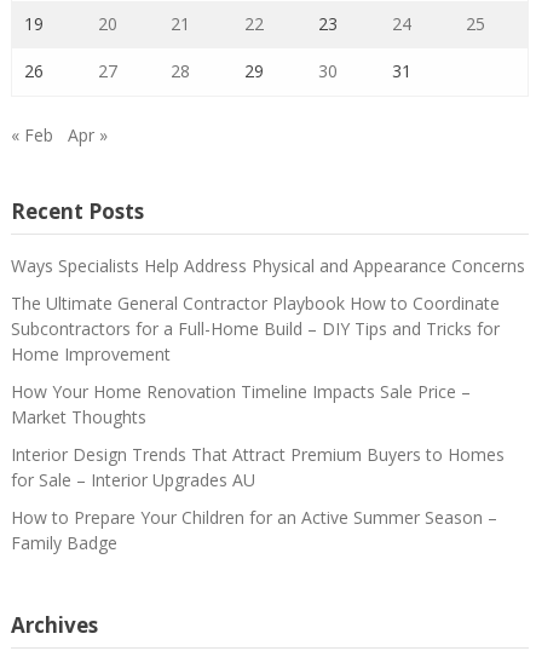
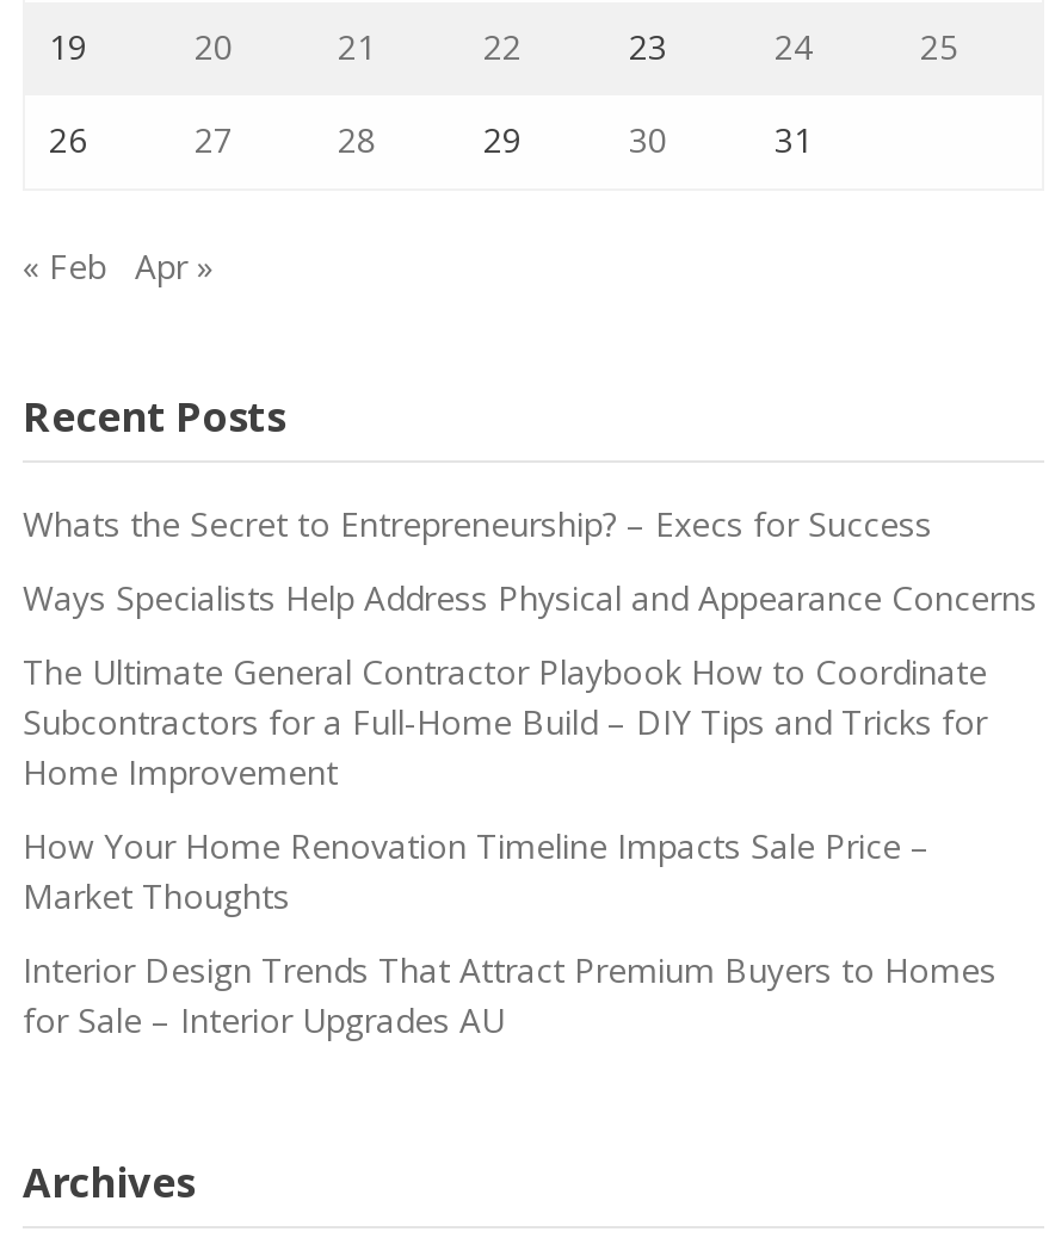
+ Whats the Secret to Entrepreneurship? – Execs for Success

moved down: Ways Specialists Help Address Physical and Appearance Concerns | The Ultimate General Contractor Playbook How to Coordinate | Subcontractors for a Full-Home Build – DIY Tips and Tricks for | Home Improvement | How Your Home Renovation Timeline Impacts Sale Price – | Market Thoughts | Interior Design Trends That Attract Premium Buyers to Homes | for Sale – Interior Upgrades AU

- How to Prepare Your Children for an Active Summer Season –
- Family Badge
